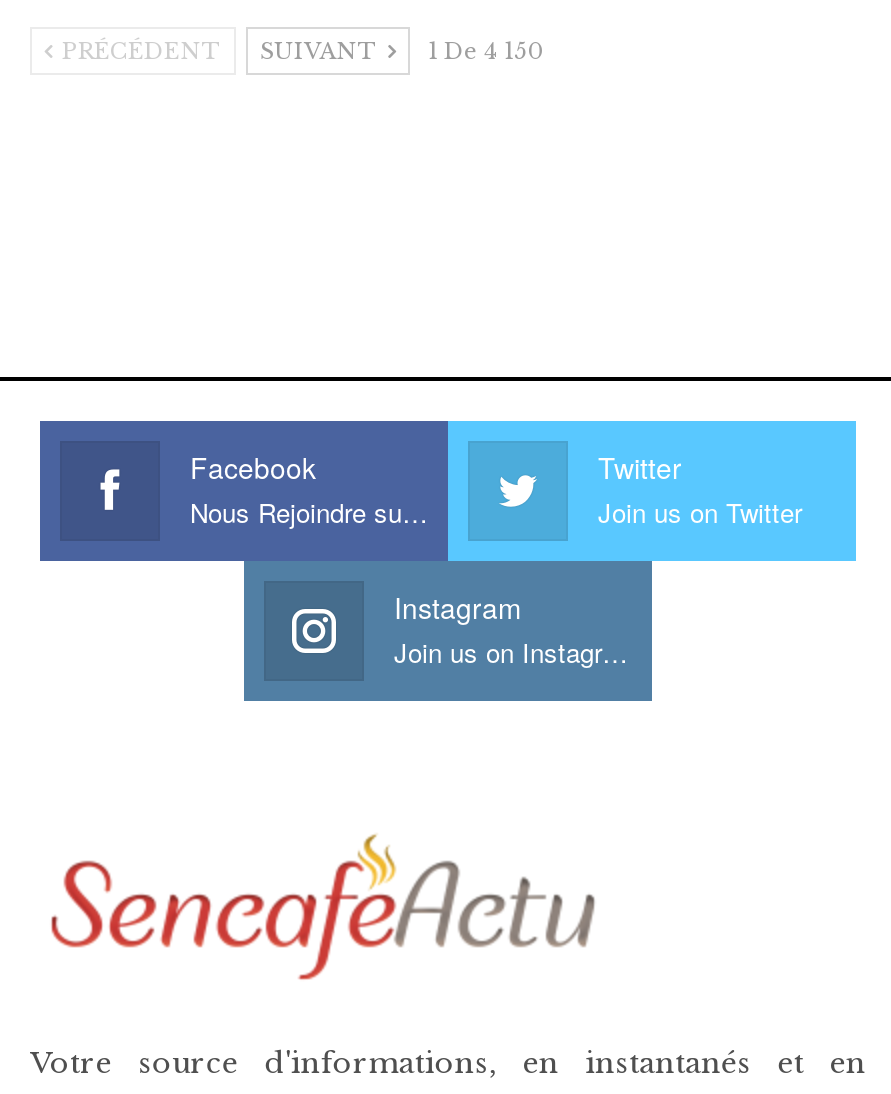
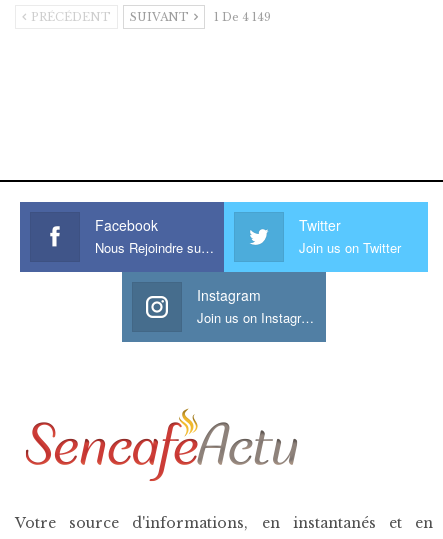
- PRÉCÉDENT SUIVANT 1 De 4 150
+ PRÉCÉDENT SUIVANT 1 De 4 149
